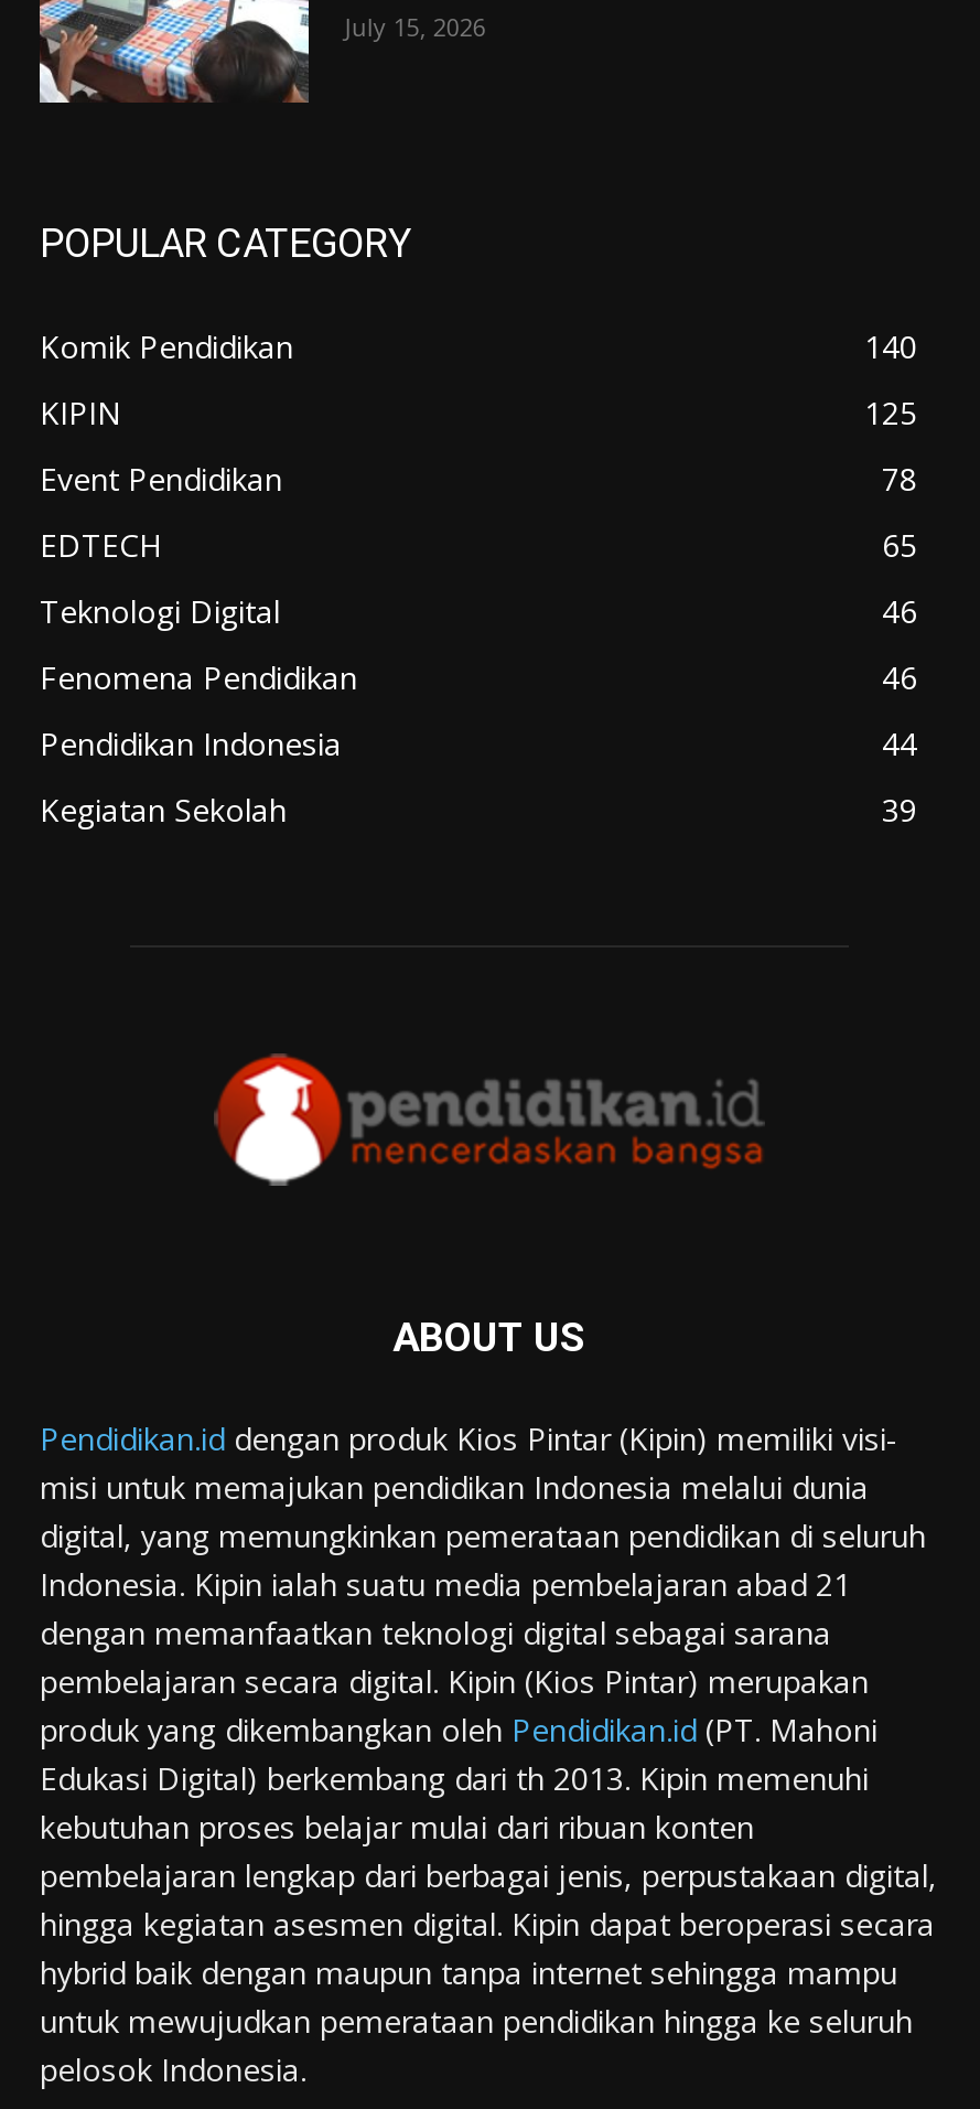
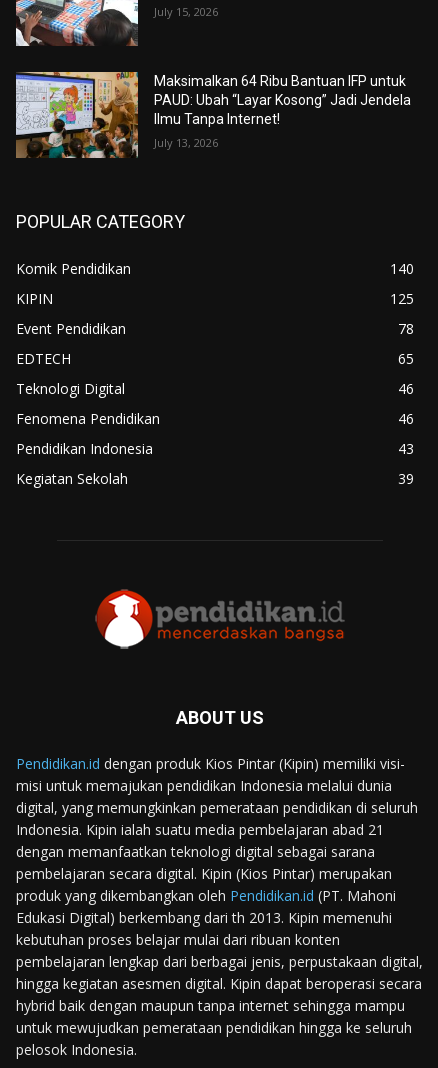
+ [image]
+ Maksimalkan 64 Ribu Bantuan IFP untuk
+ PAUD: Ubah “Layar Kosong” Jadi Jendela
+ Ilmu Tanpa Internet!
+ July 13, 2026

- 44
+ 43
